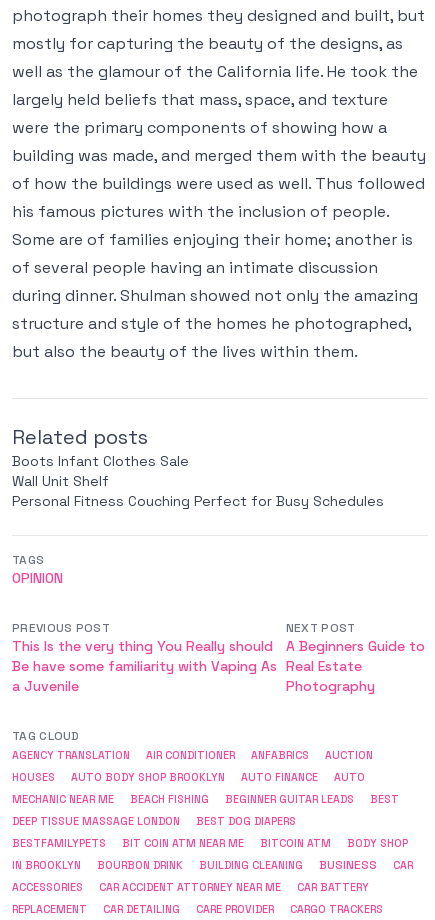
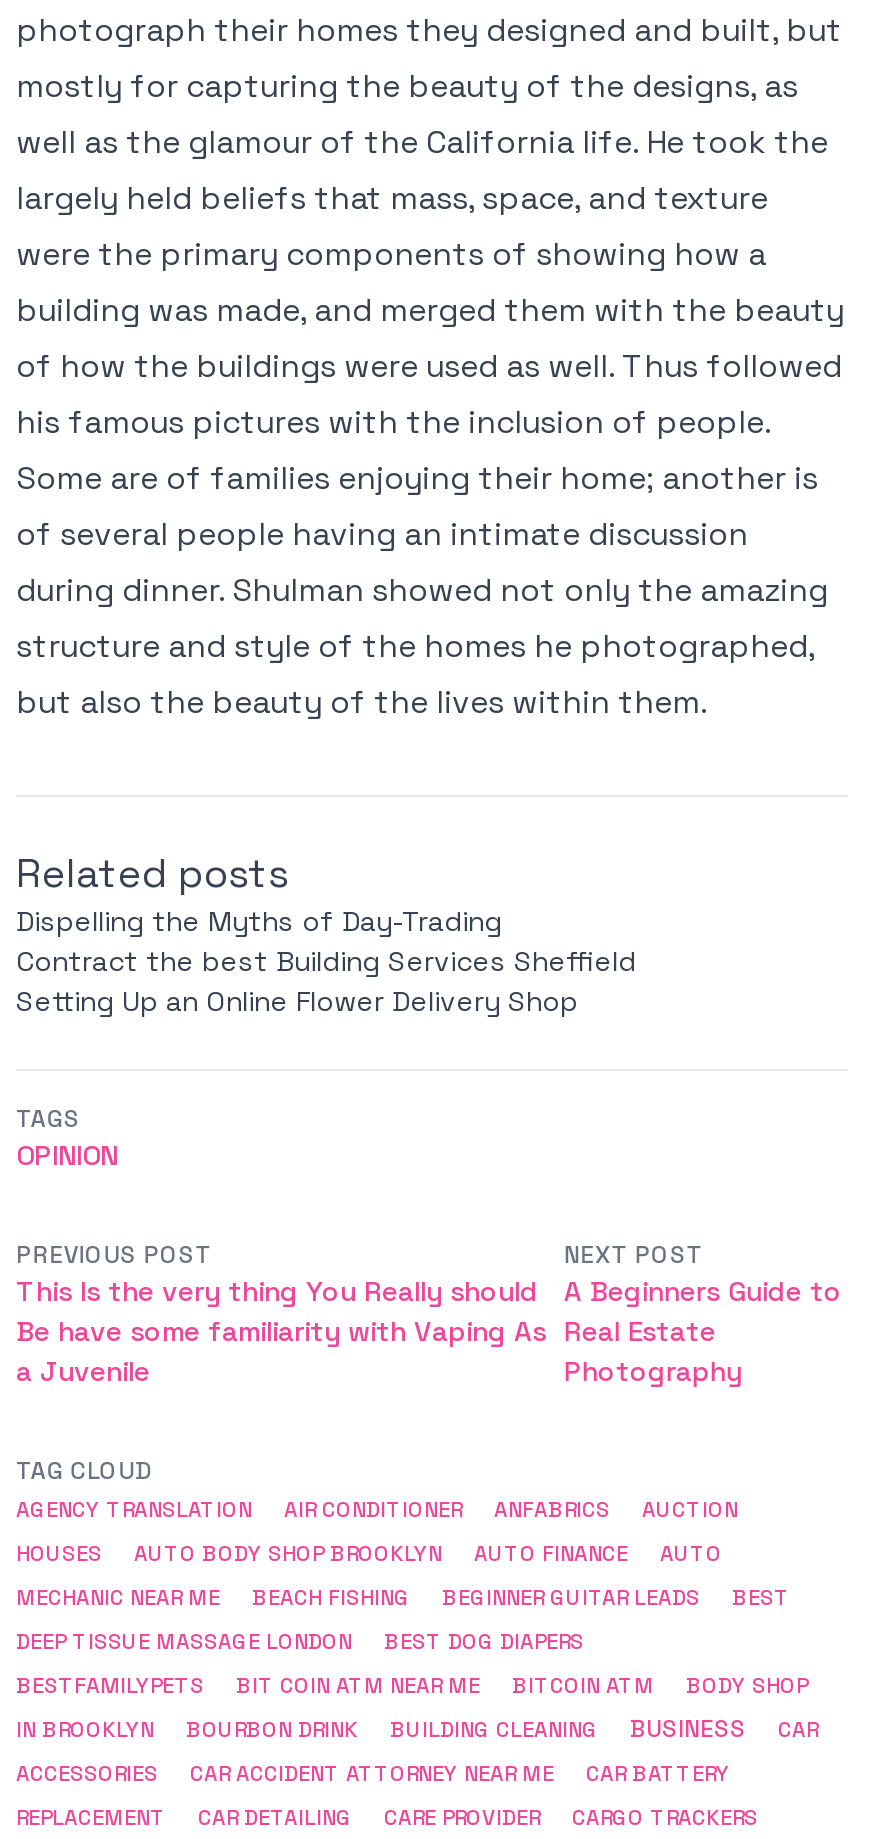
- Boots Infant Clothes Sale
- Wall Unit Shelf
- Personal Fitness Couching Perfect for Busy Schedules
+ Dispelling the Myths of Day-Trading
+ Contract the best Building Services Sheffield
+ Setting Up an Online Flower Delivery Shop
